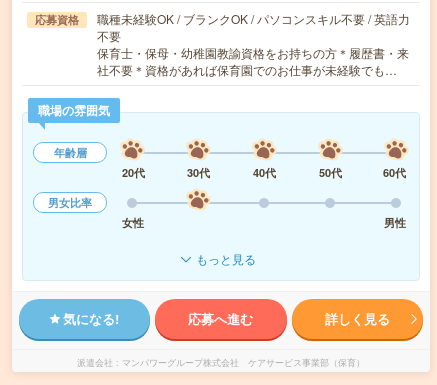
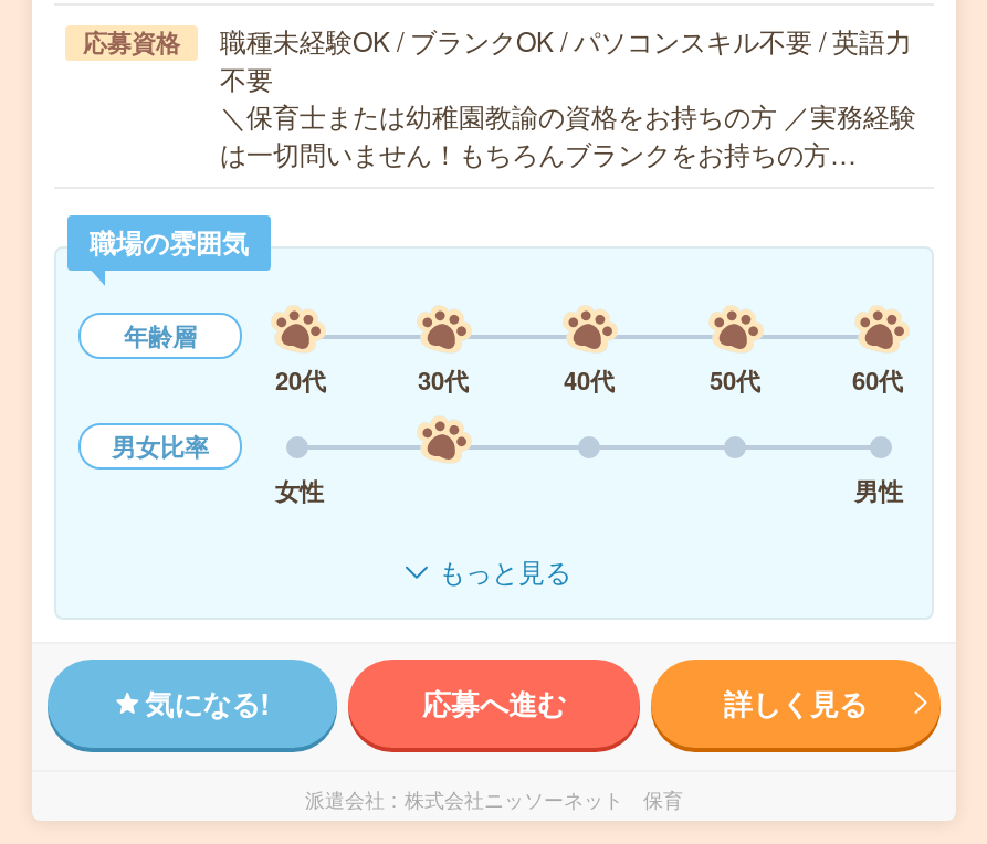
- 保育士・保母・幼稚園教諭資格をお持ちの方＊履歴書・来
- 社不要＊資格があれば保育園でのお仕事が未経験でも…
+ ＼保育士または幼稚園教諭の資格をお持ちの方 ／実務経験
+ は一切問いません！もちろんブランクをお持ちの方…

- マンパワーグループ株式会社 ケアサービス事業部（保育）
+ 株式会社ニッソーネット 保育
